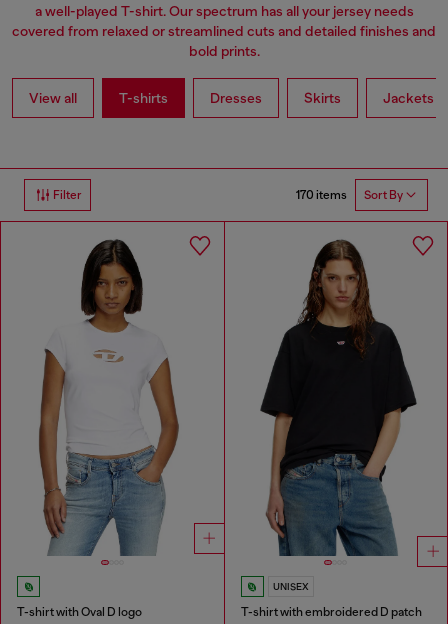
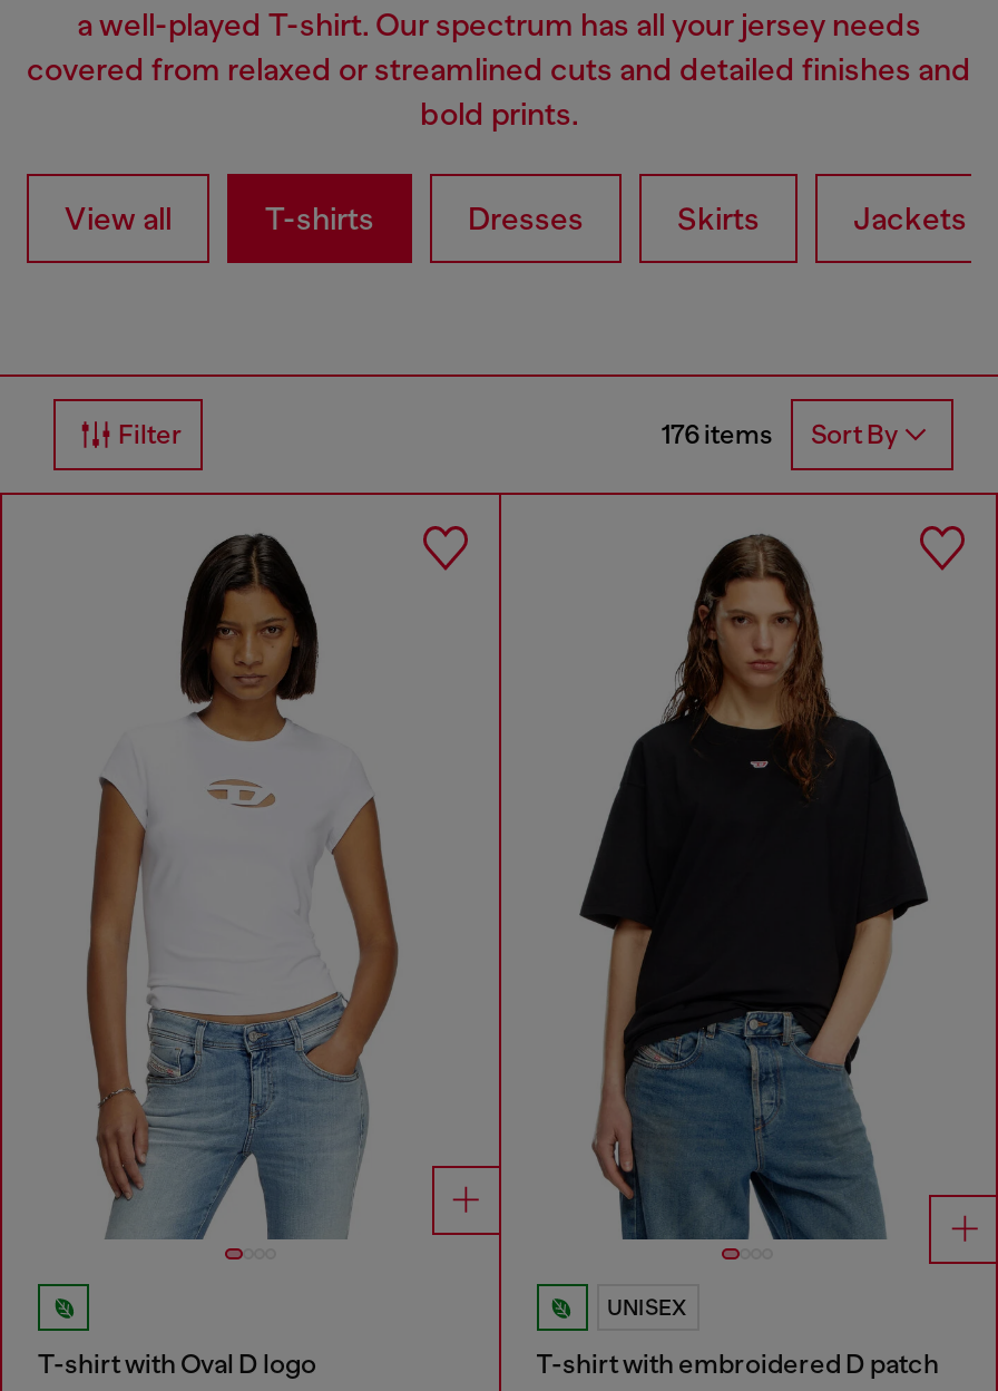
- 170 items Sort By
+ 176 items Sort By
